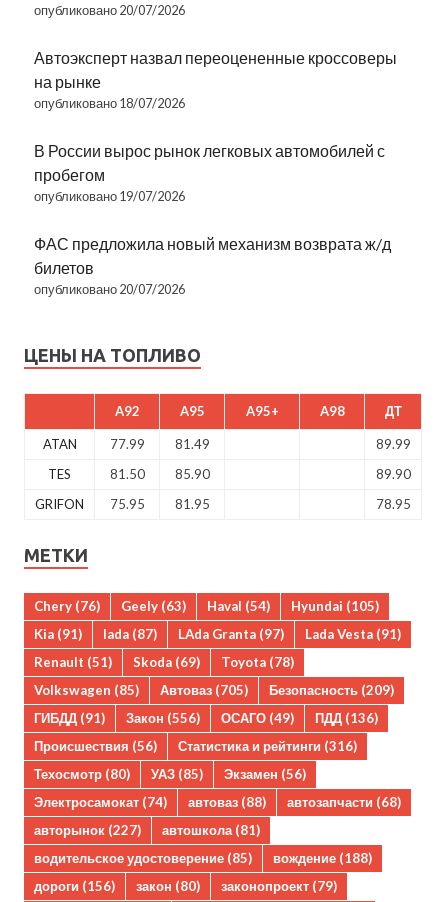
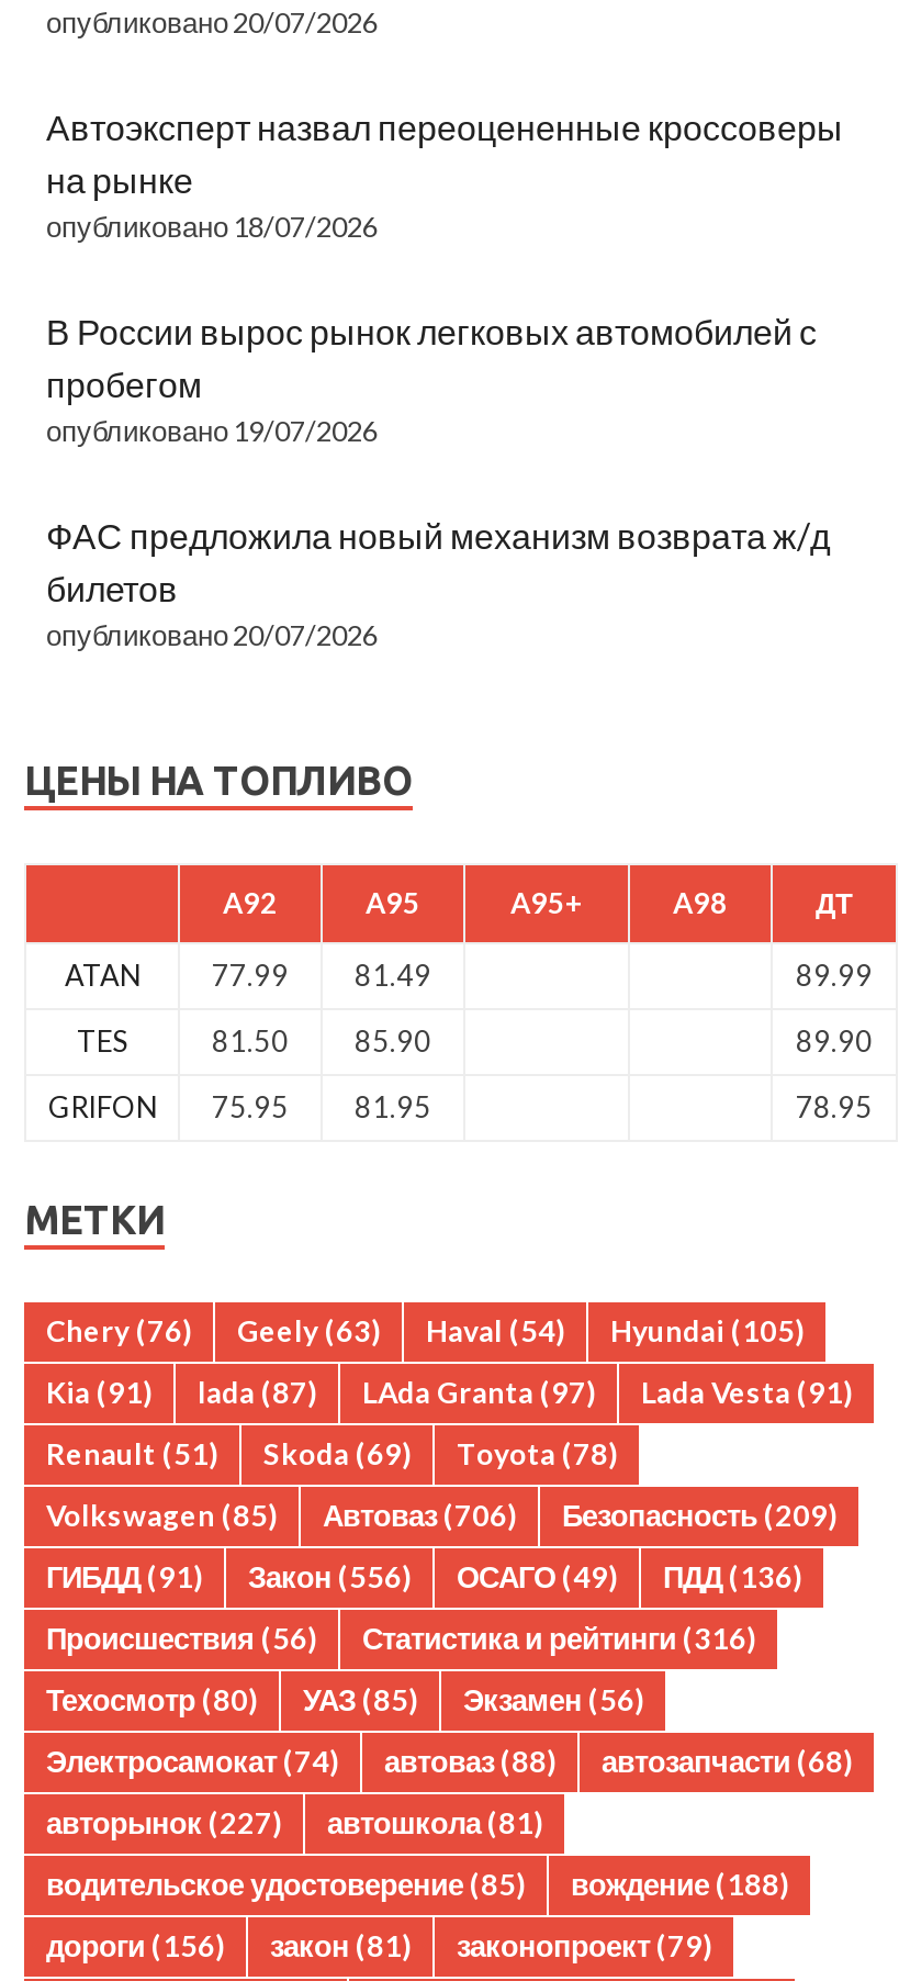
- Volkswagen (85) Автоваз (705) Безопасность (209)
+ Volkswagen (85) Автоваз (706) Безопасность (209)

- дороги (156) закон (80) законопроект (79)
+ дороги (156) закон (81) законопроект (79)
